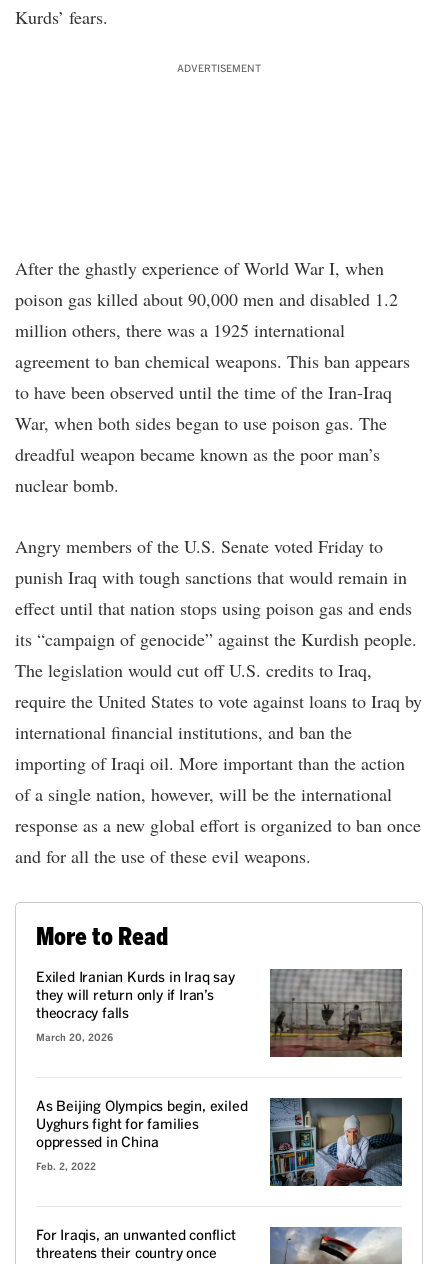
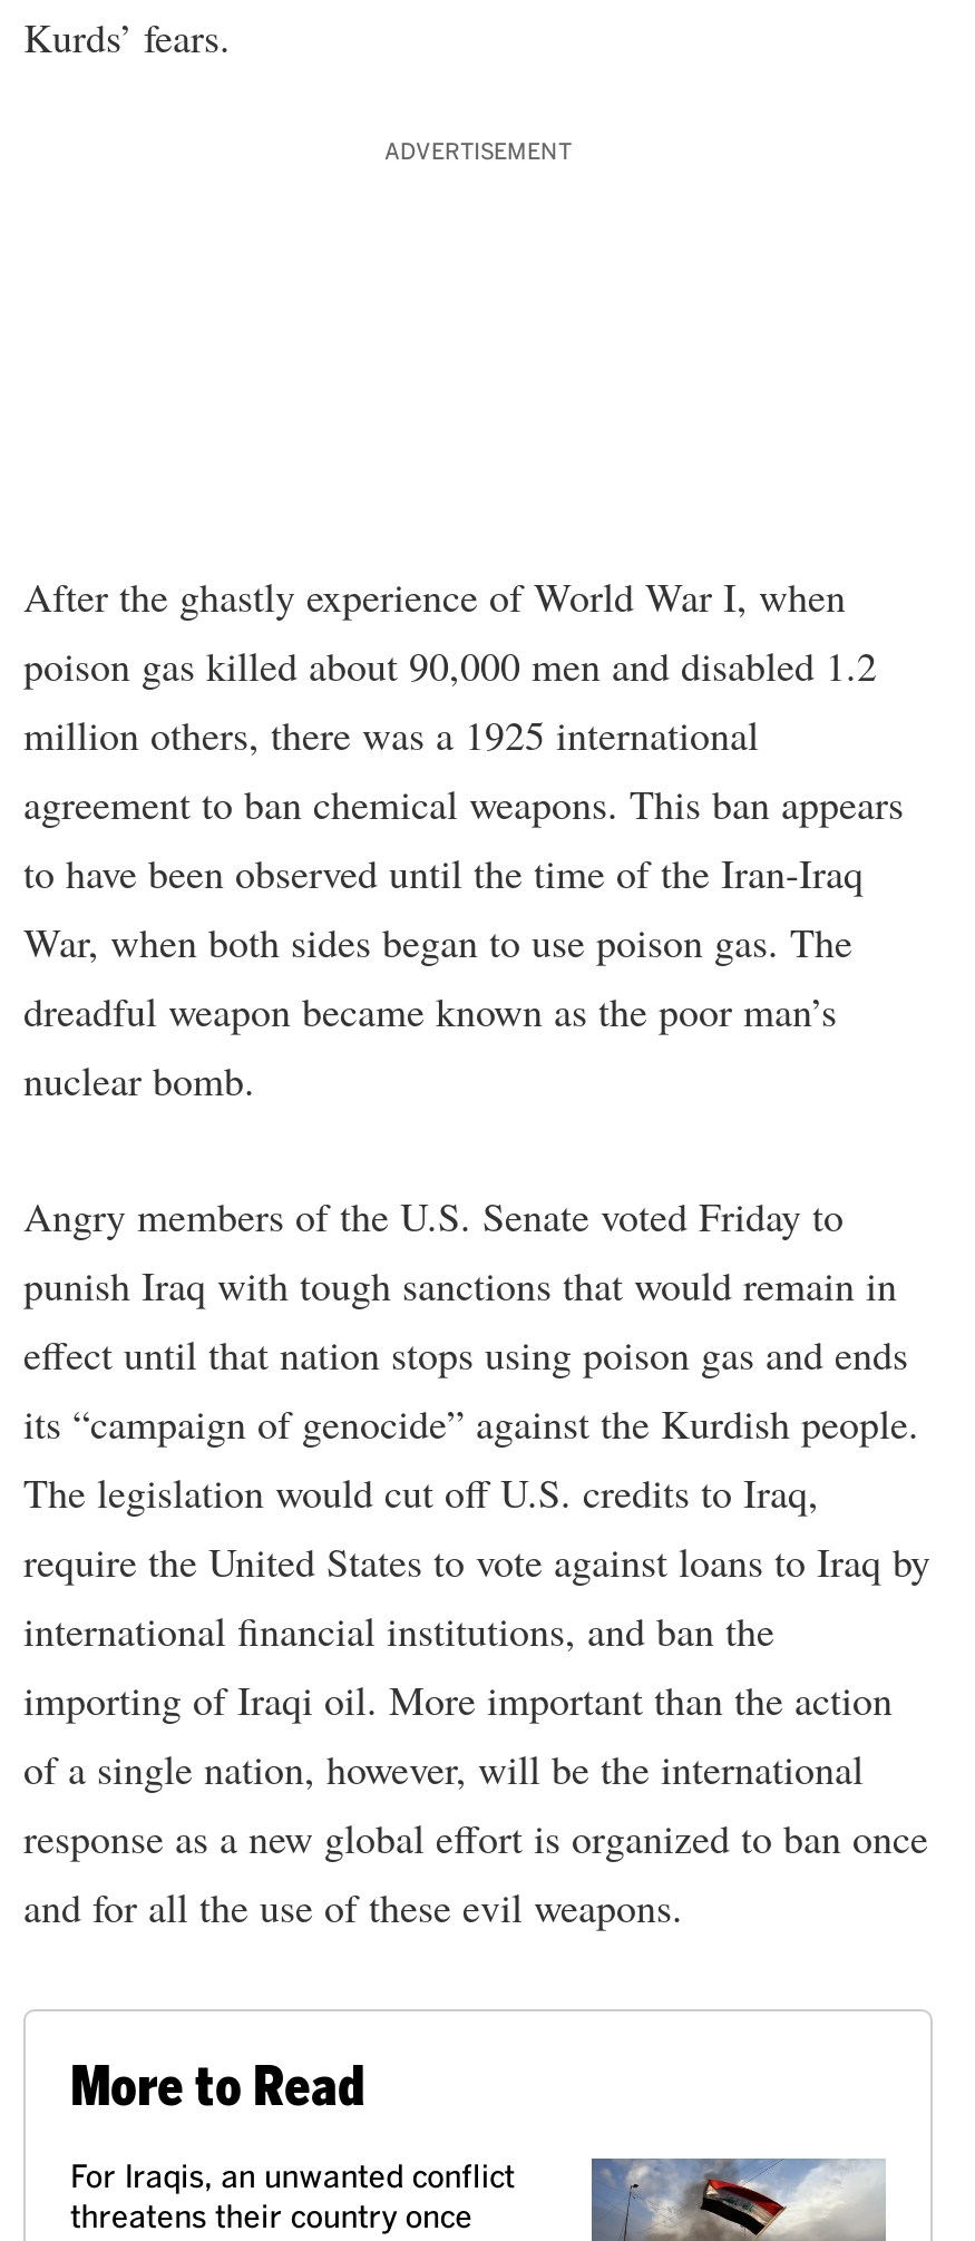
- [image]
- Exiled Iranian Kurds in Iraq say
- they will return only if Iran’s
- theocracy falls
- March 20, 2026

- [image]
- As Beijing Olympics begin, exiled
- Uyghurs fight for families
- oppressed in China
- Feb. 2, 2022
